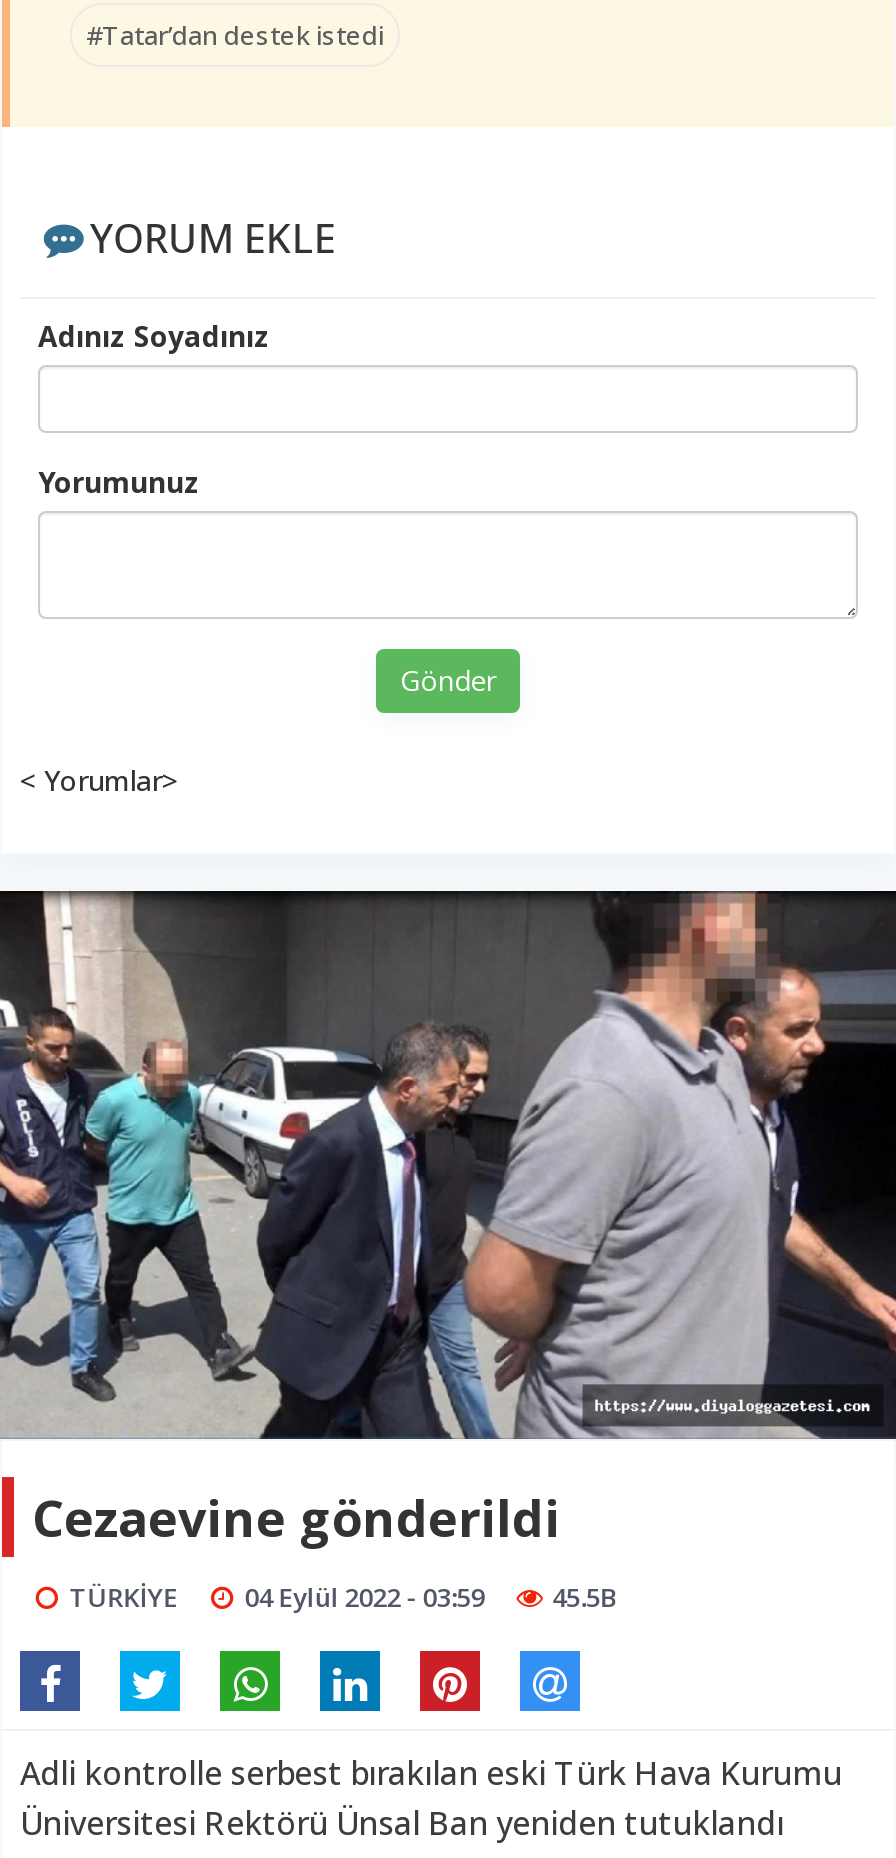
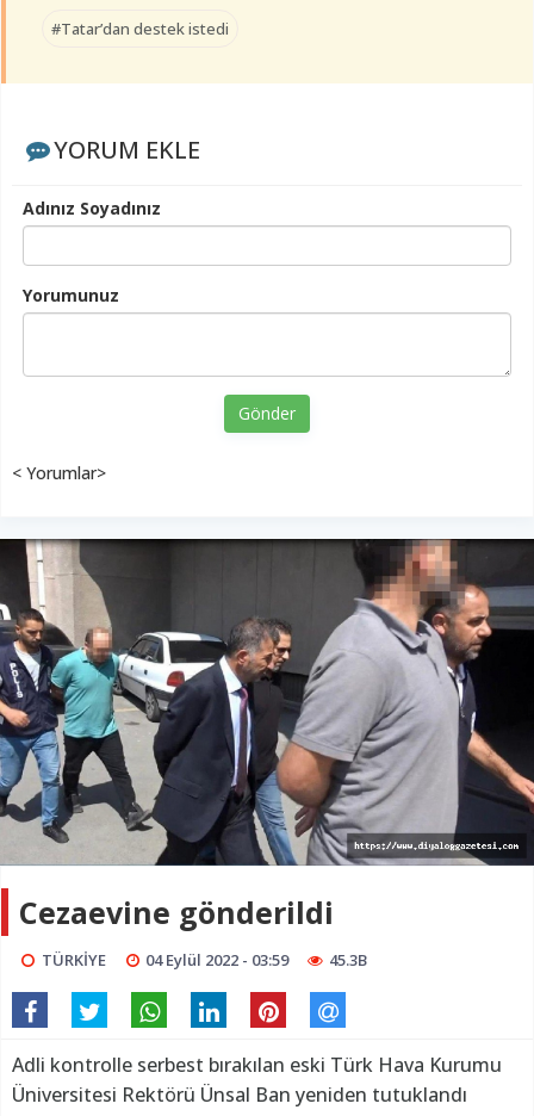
- TÜRKİYE 04 Eylül 2022 - 03:59 45.5B
+ TÜRKİYE 04 Eylül 2022 - 03:59 45.3B
